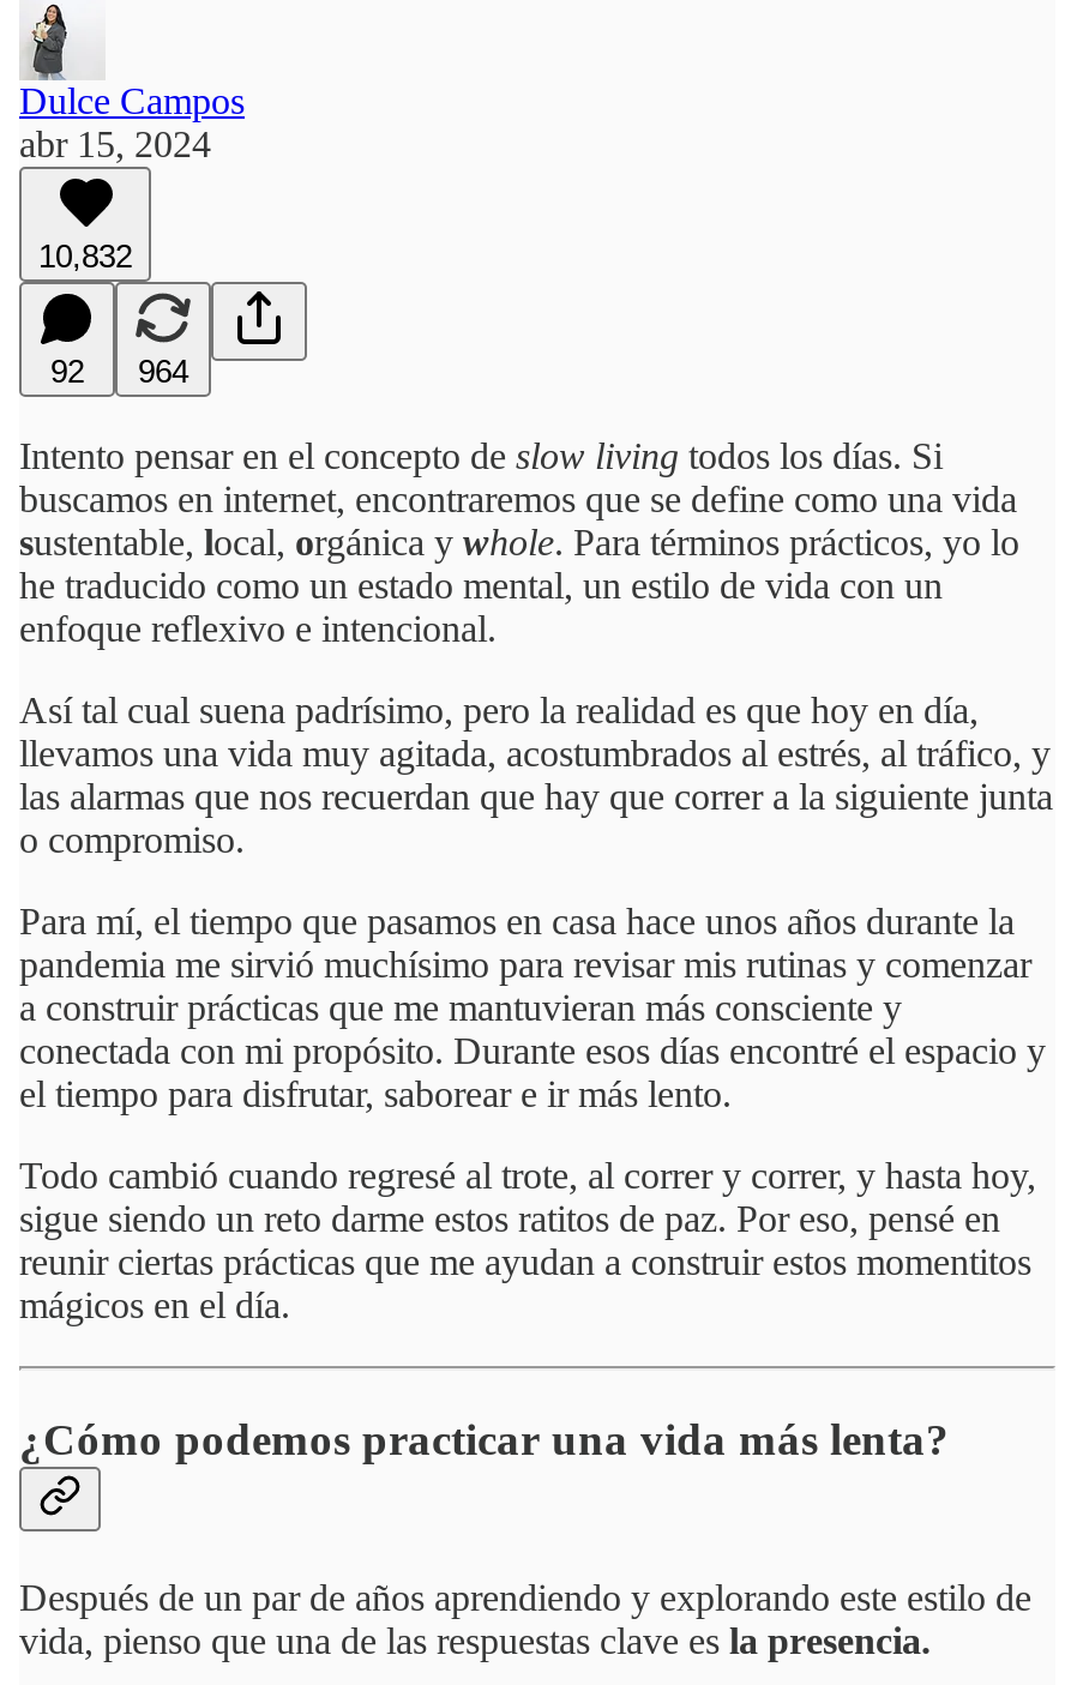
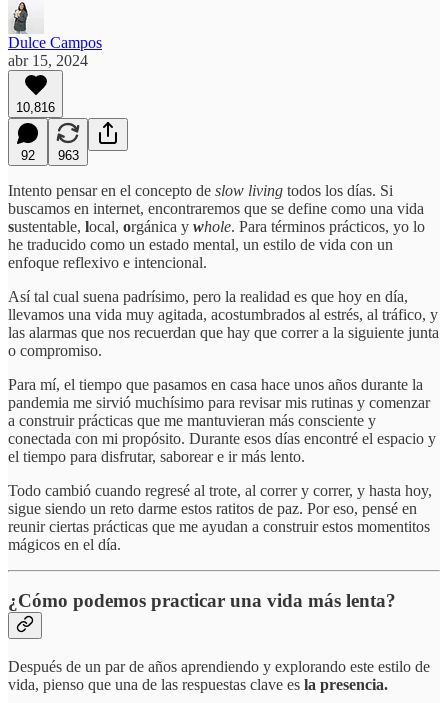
- 10,832
+ 10,816

- 92 964
+ 92 963
